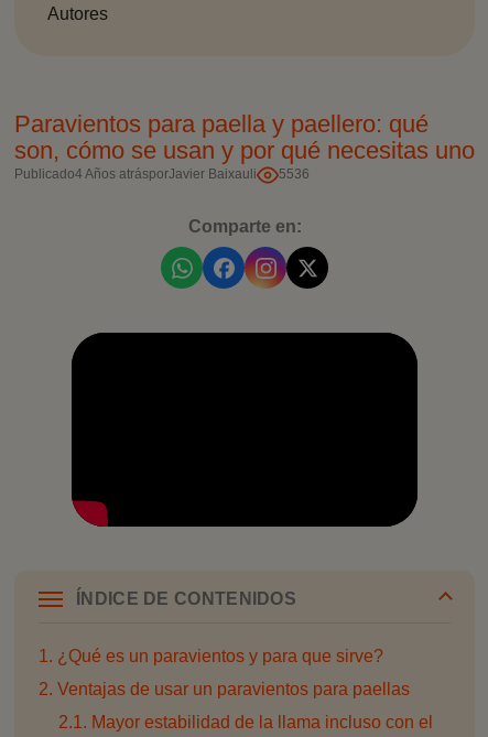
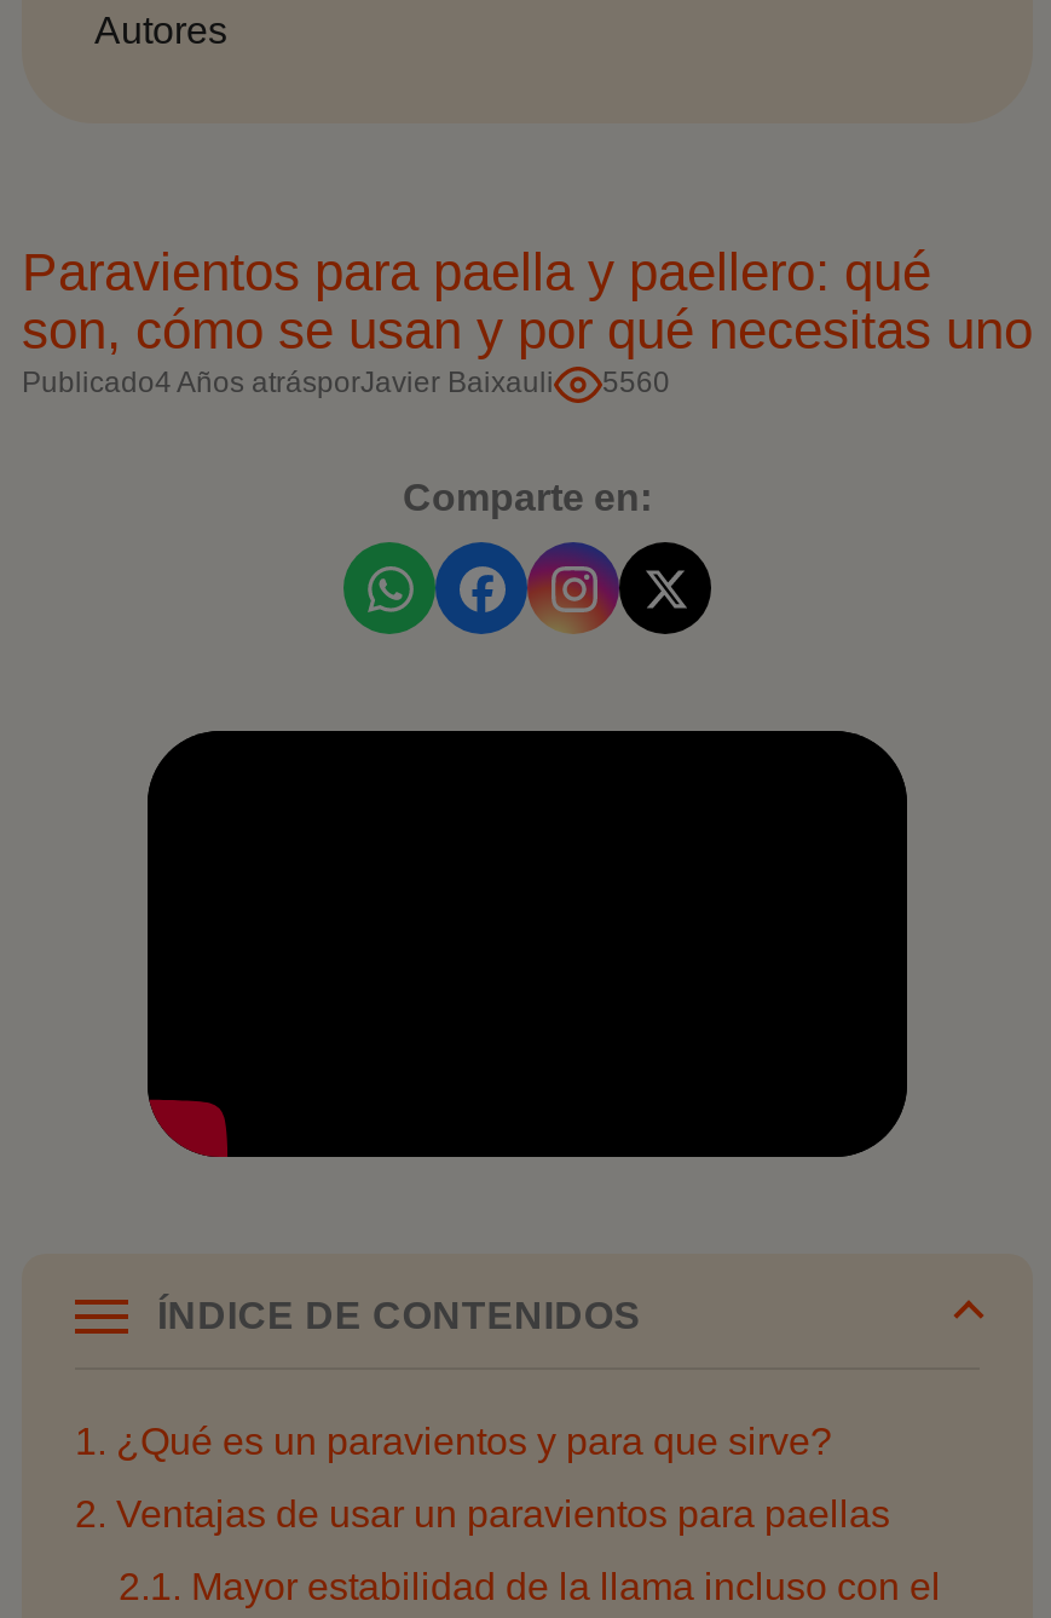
- Publicado4 Años atrásporJavier Baixauli 5536
+ Publicado4 Años atrásporJavier Baixauli 5560
